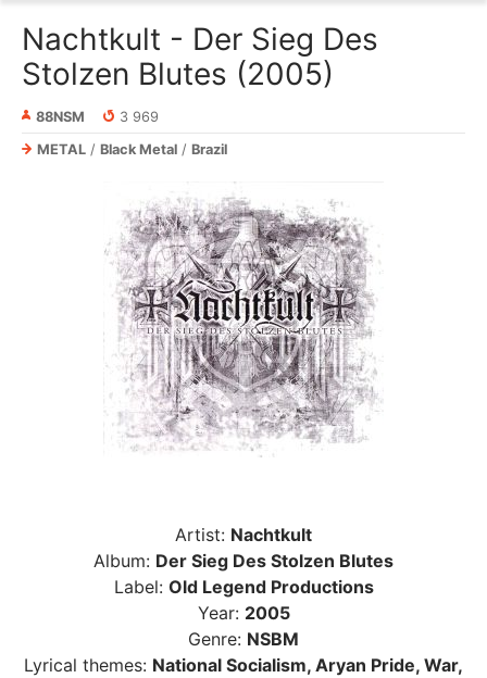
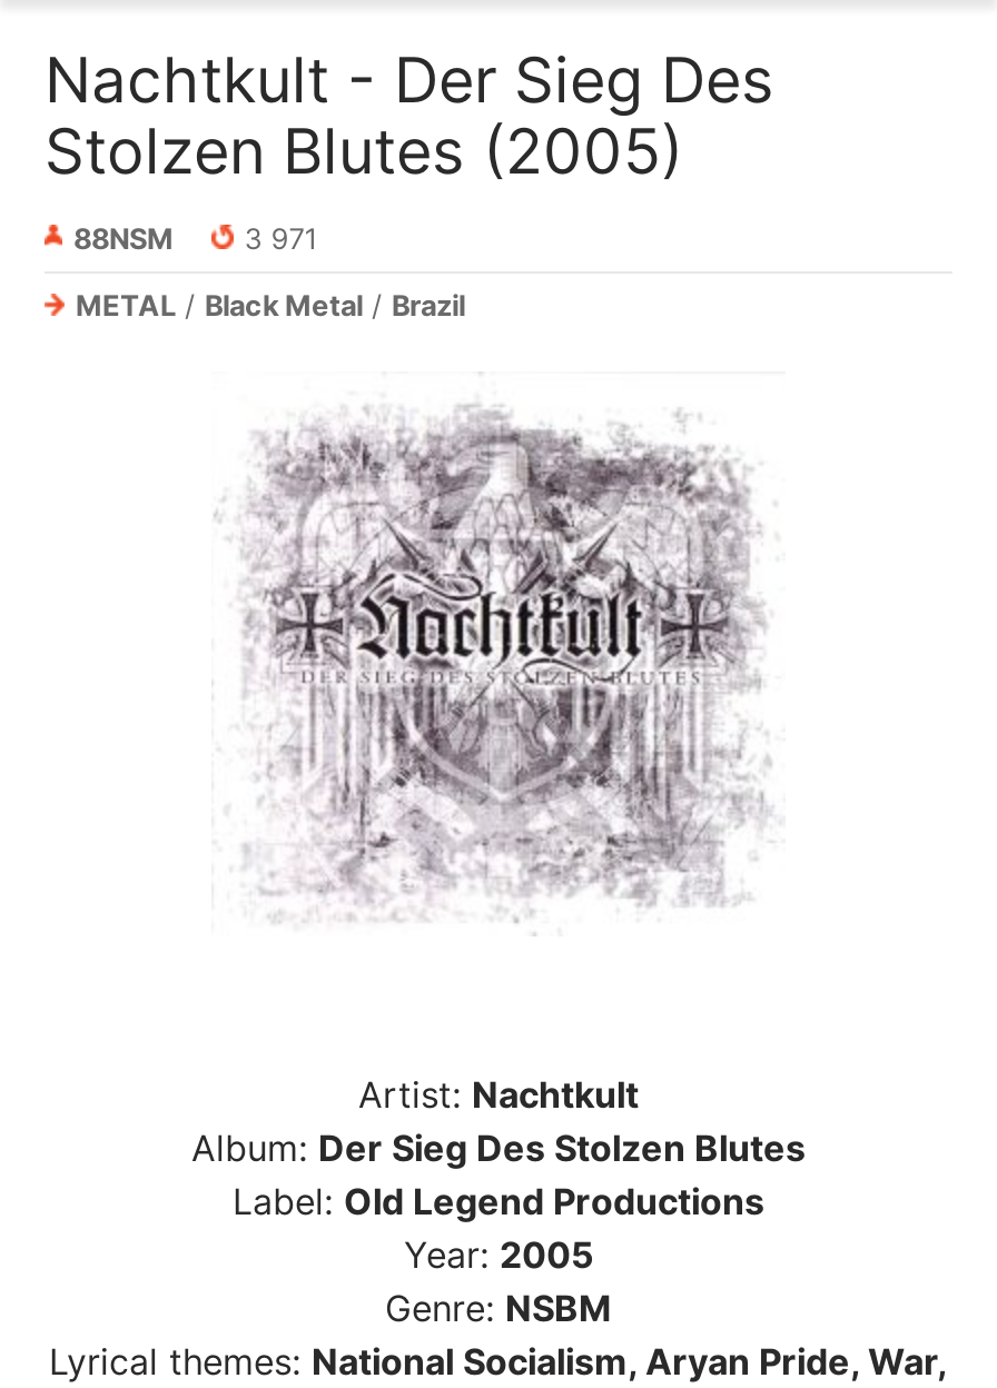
- 3 969
+ 3 971
